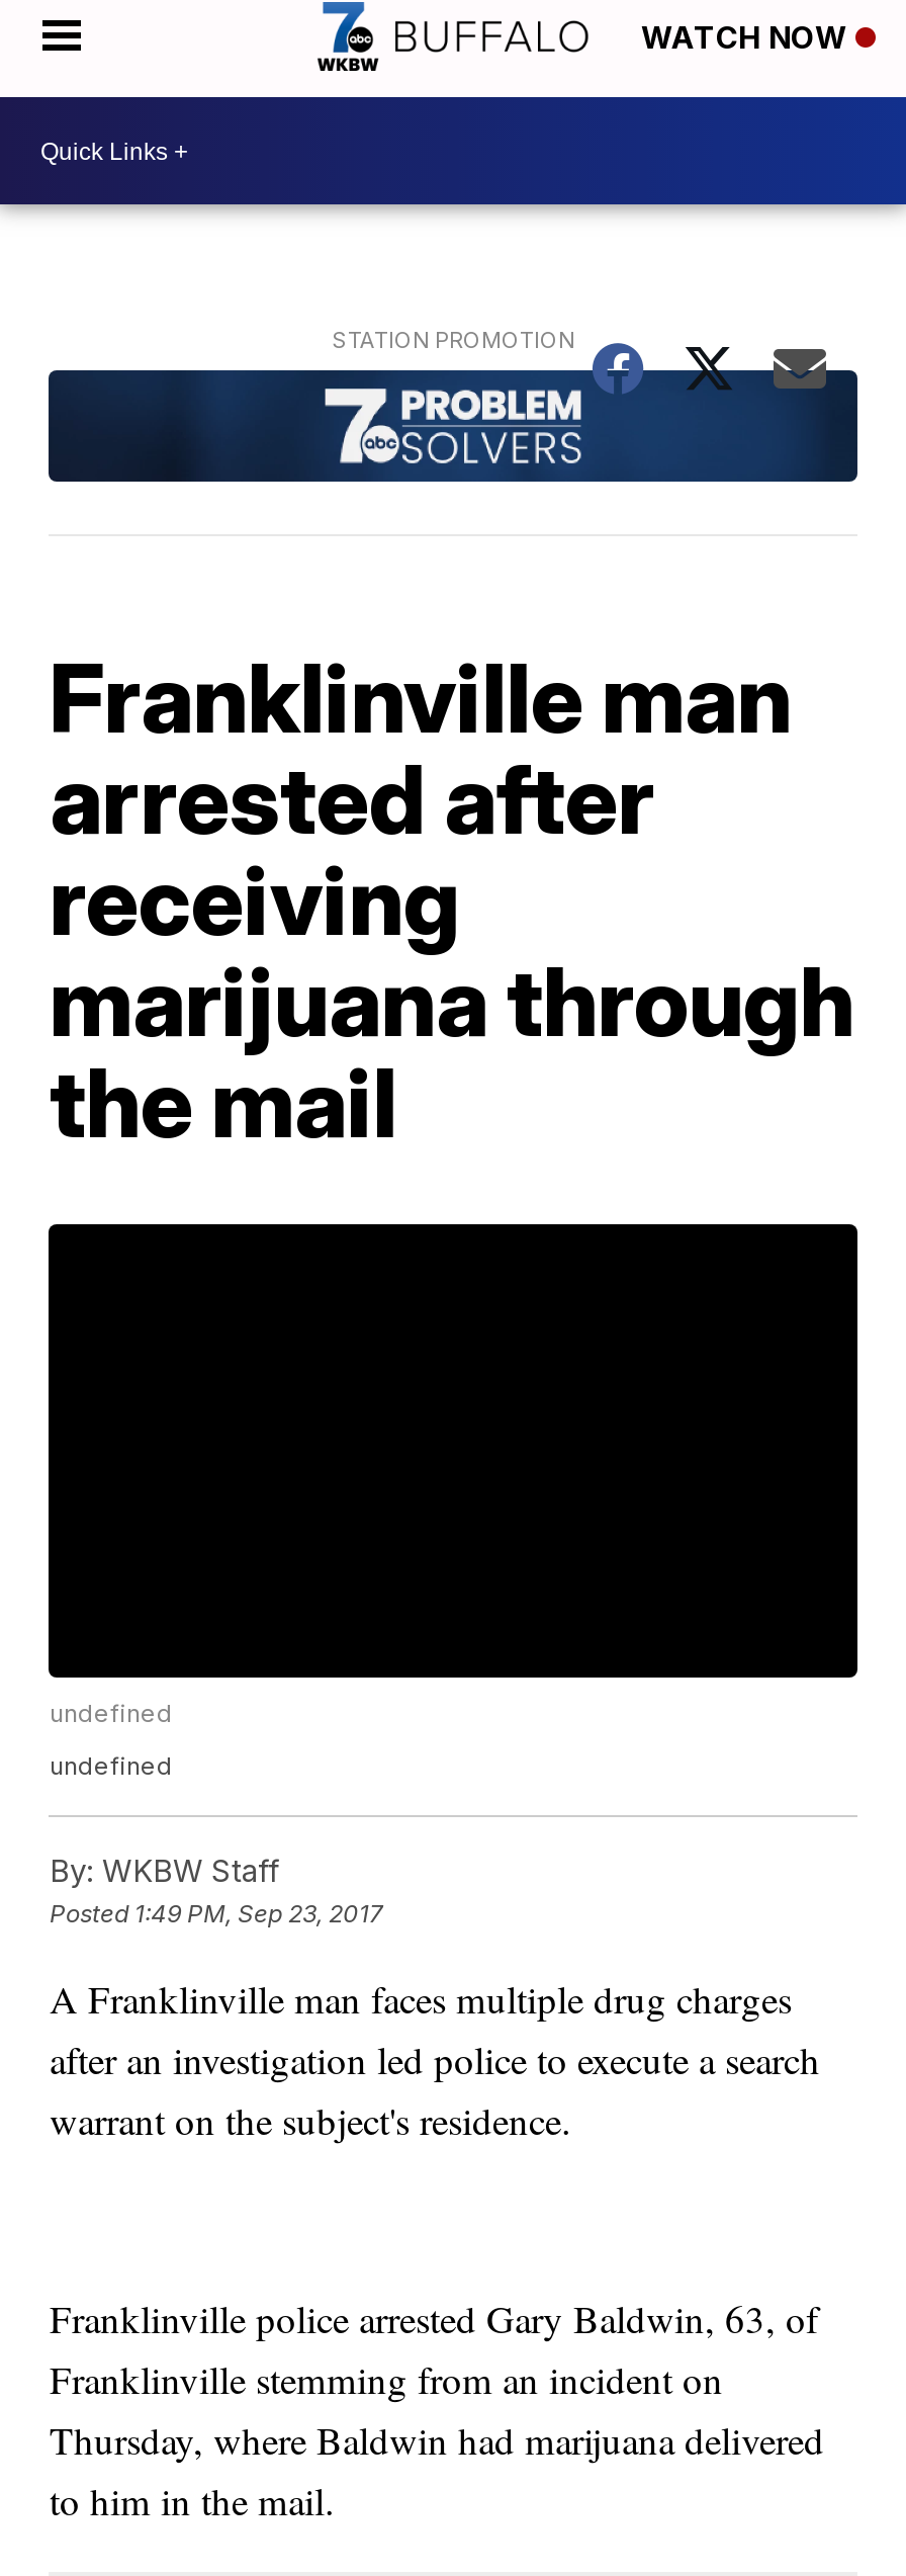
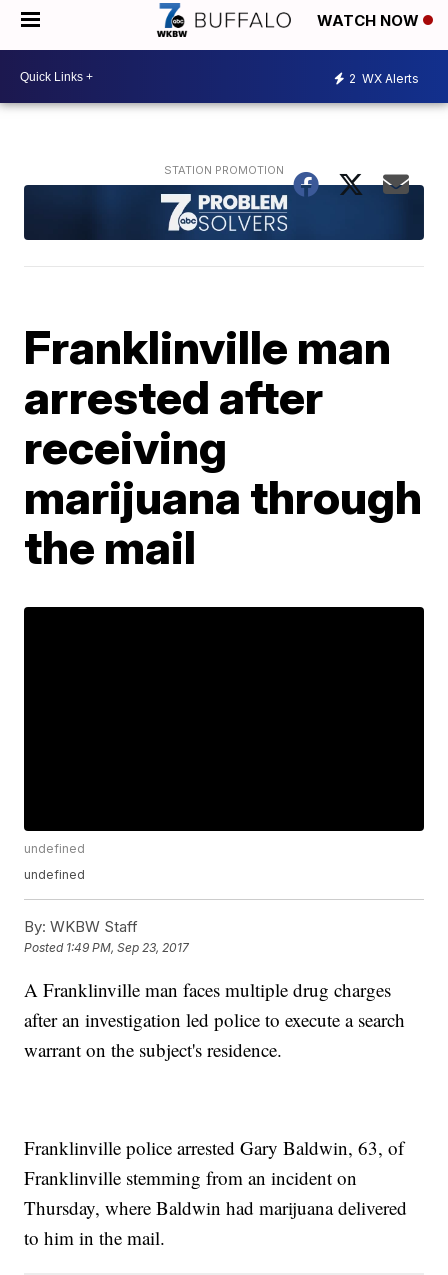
+ 2 WX Alerts
